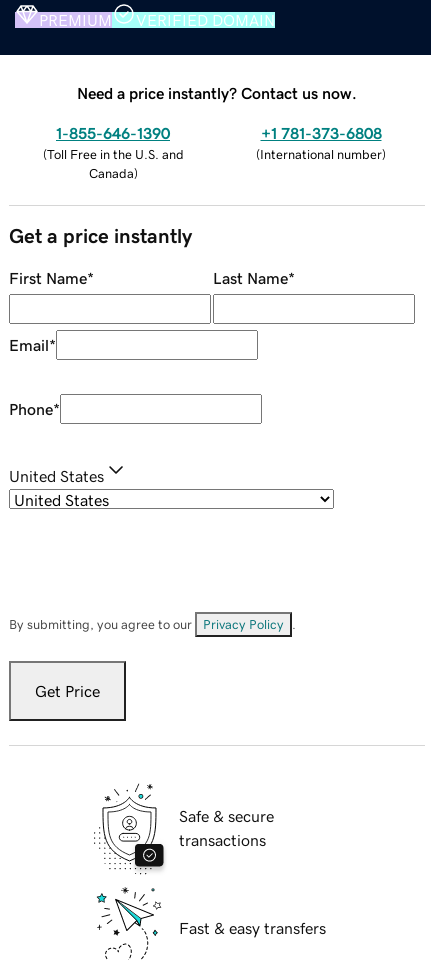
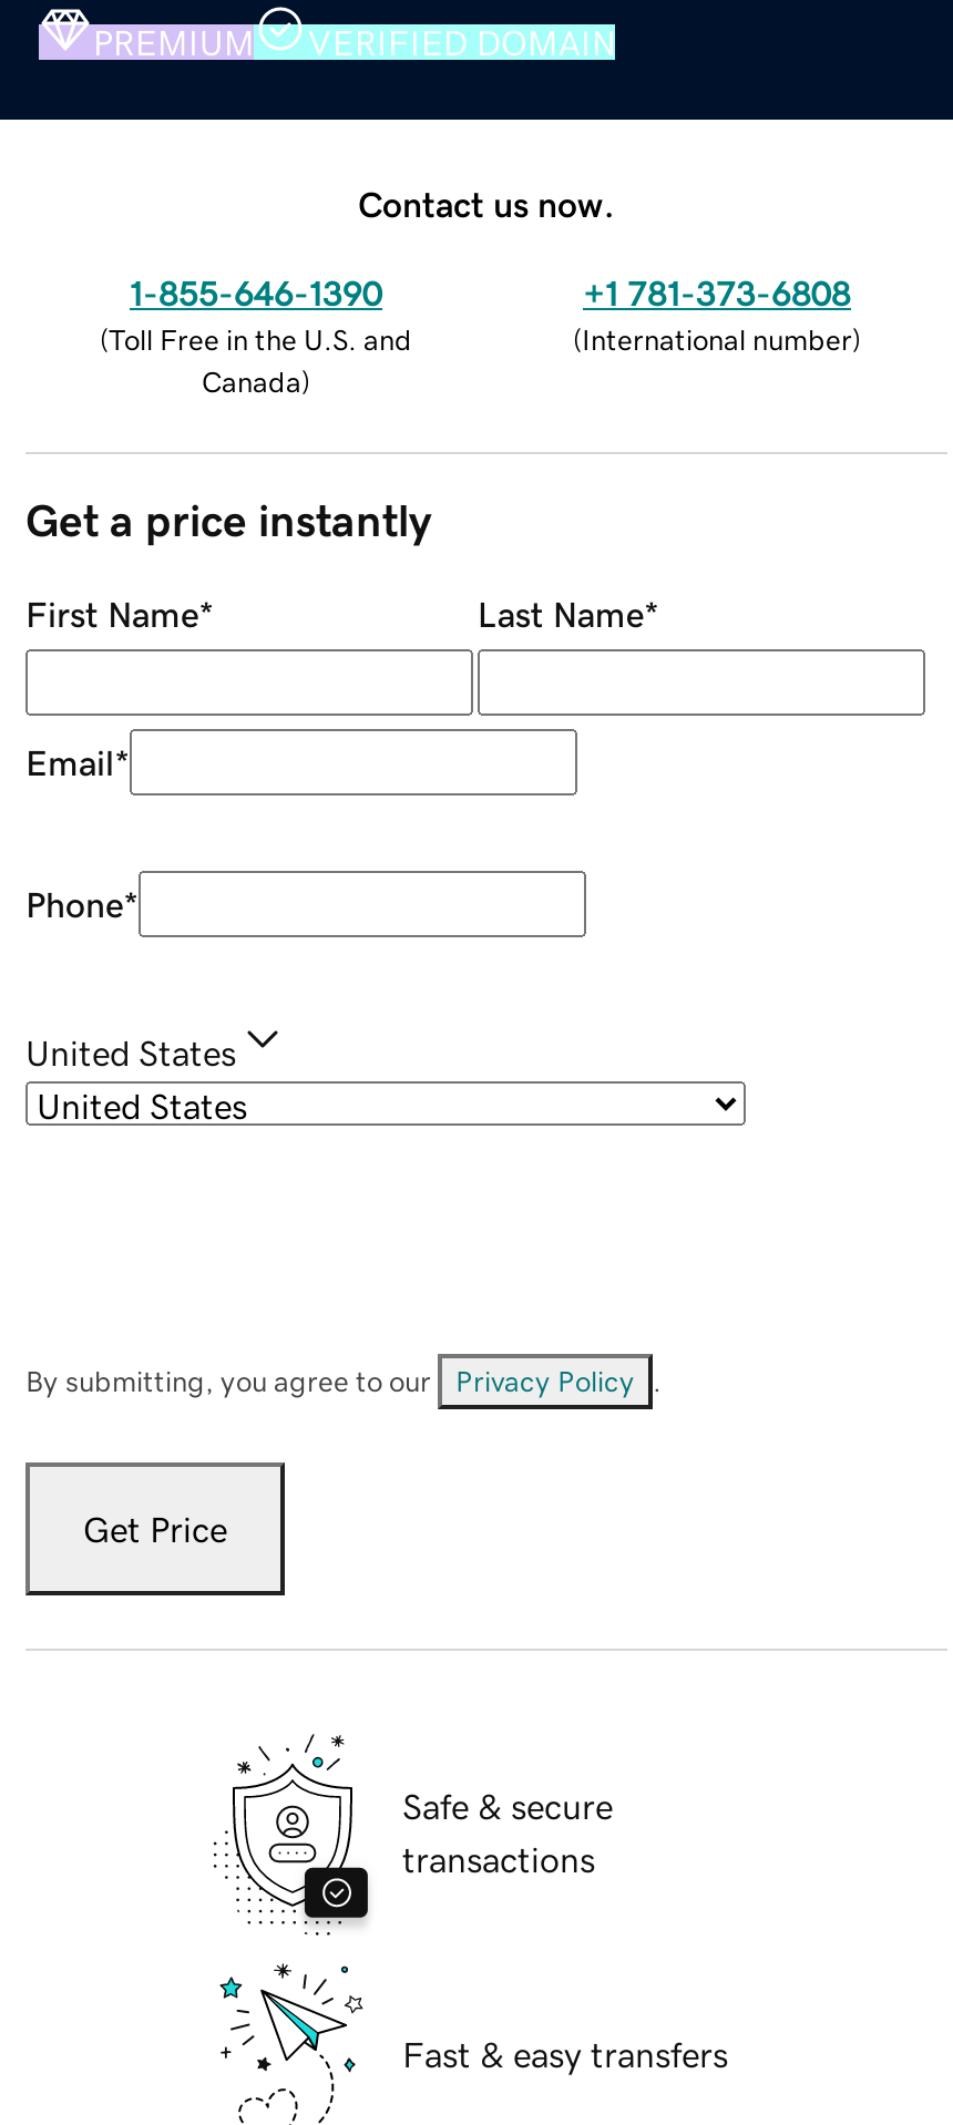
- Need a price instantly? Contact us now.
+ Contact us now.
